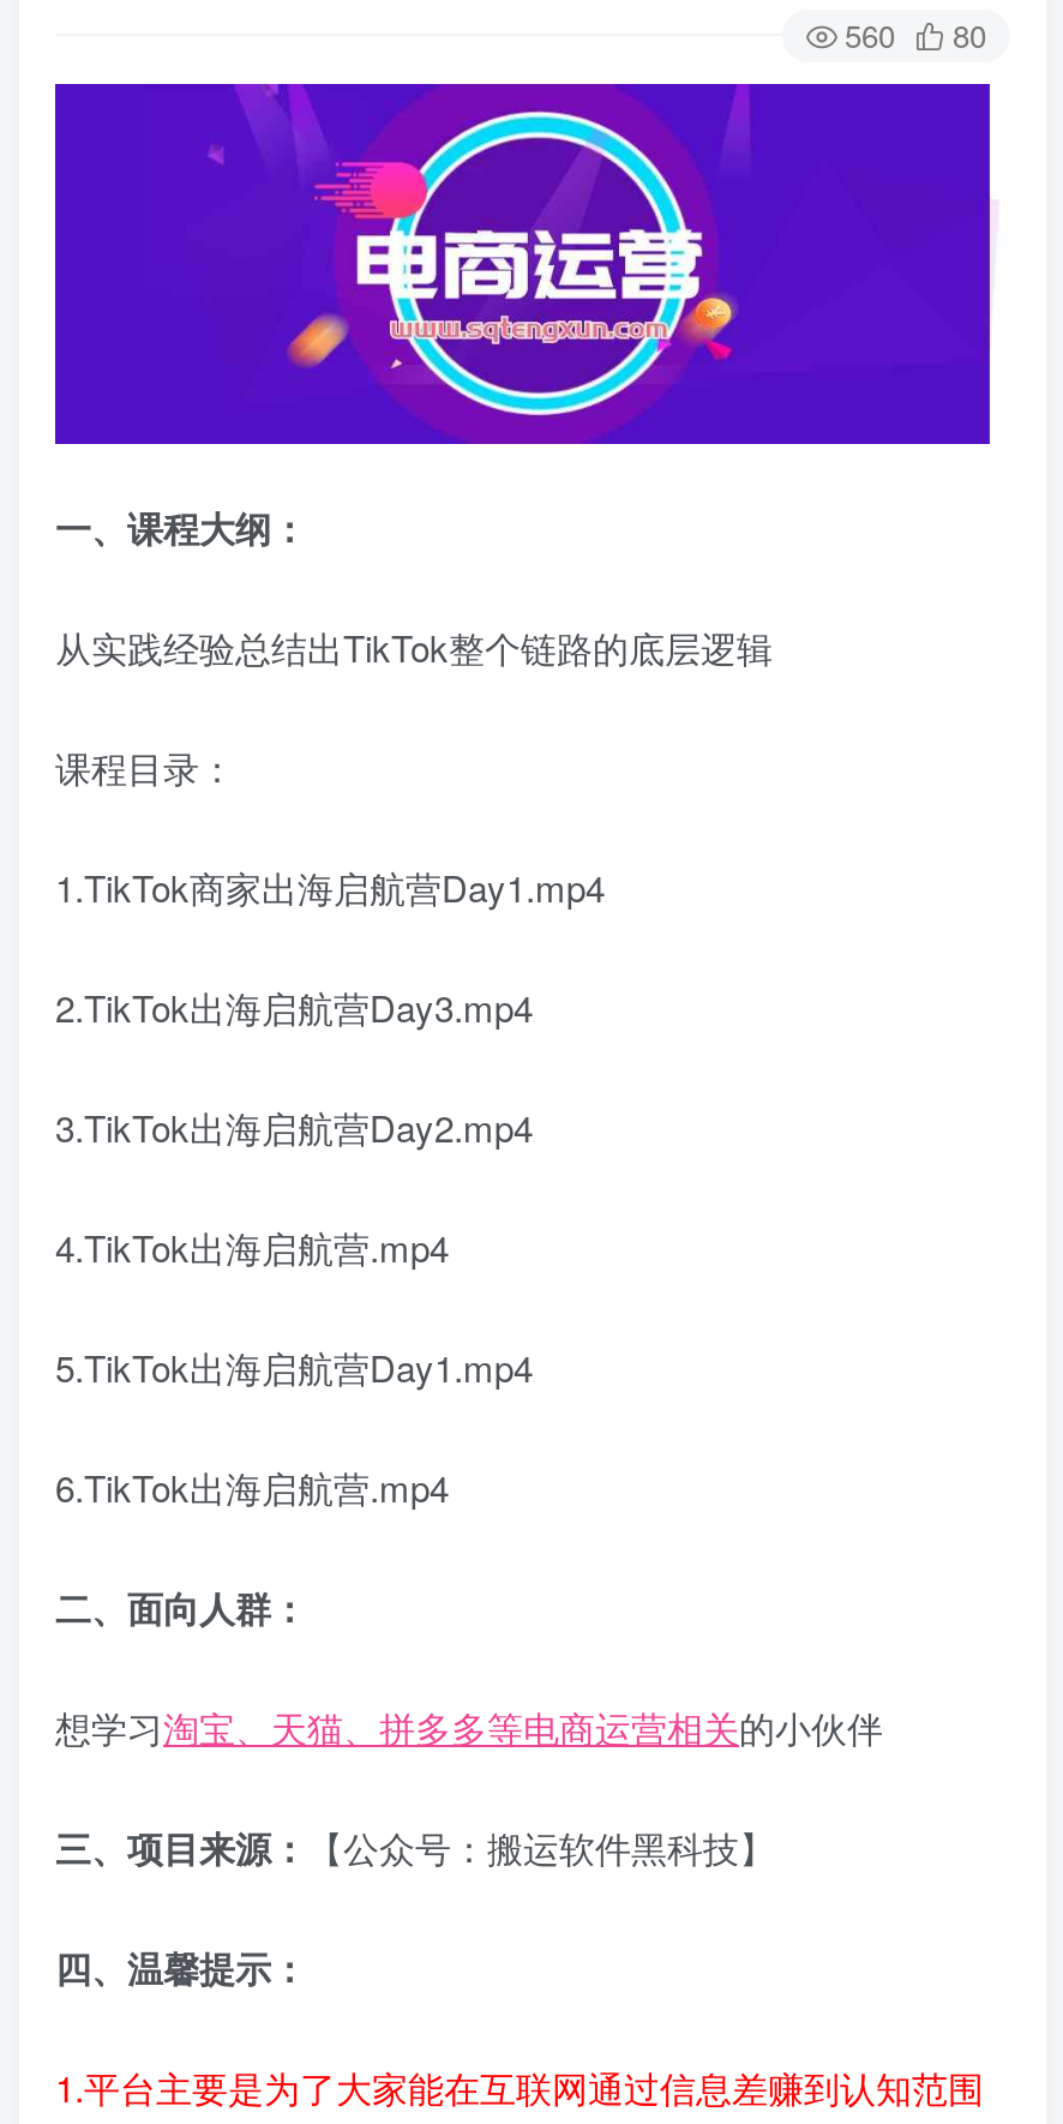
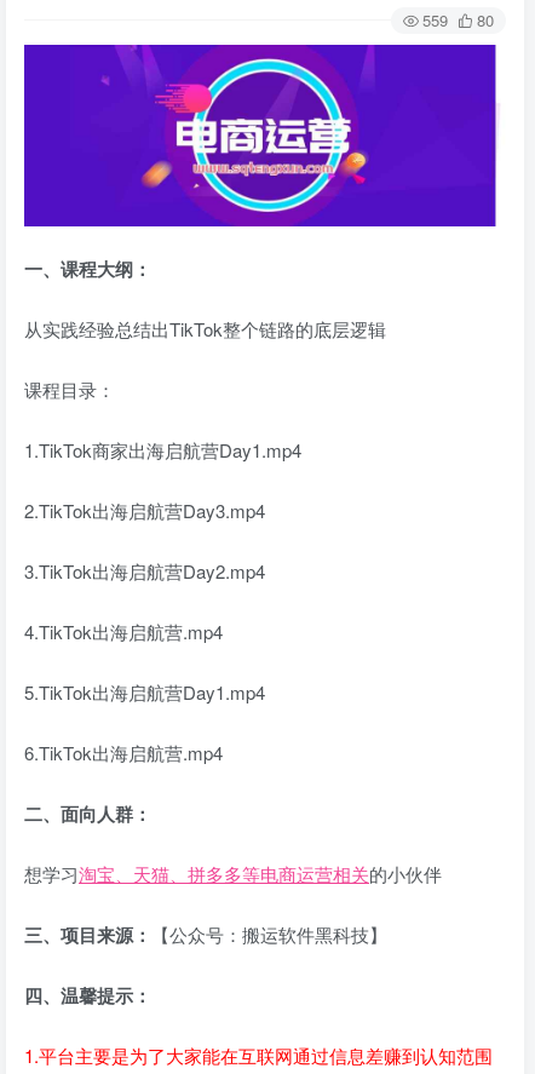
- 560 80
+ 559 80
